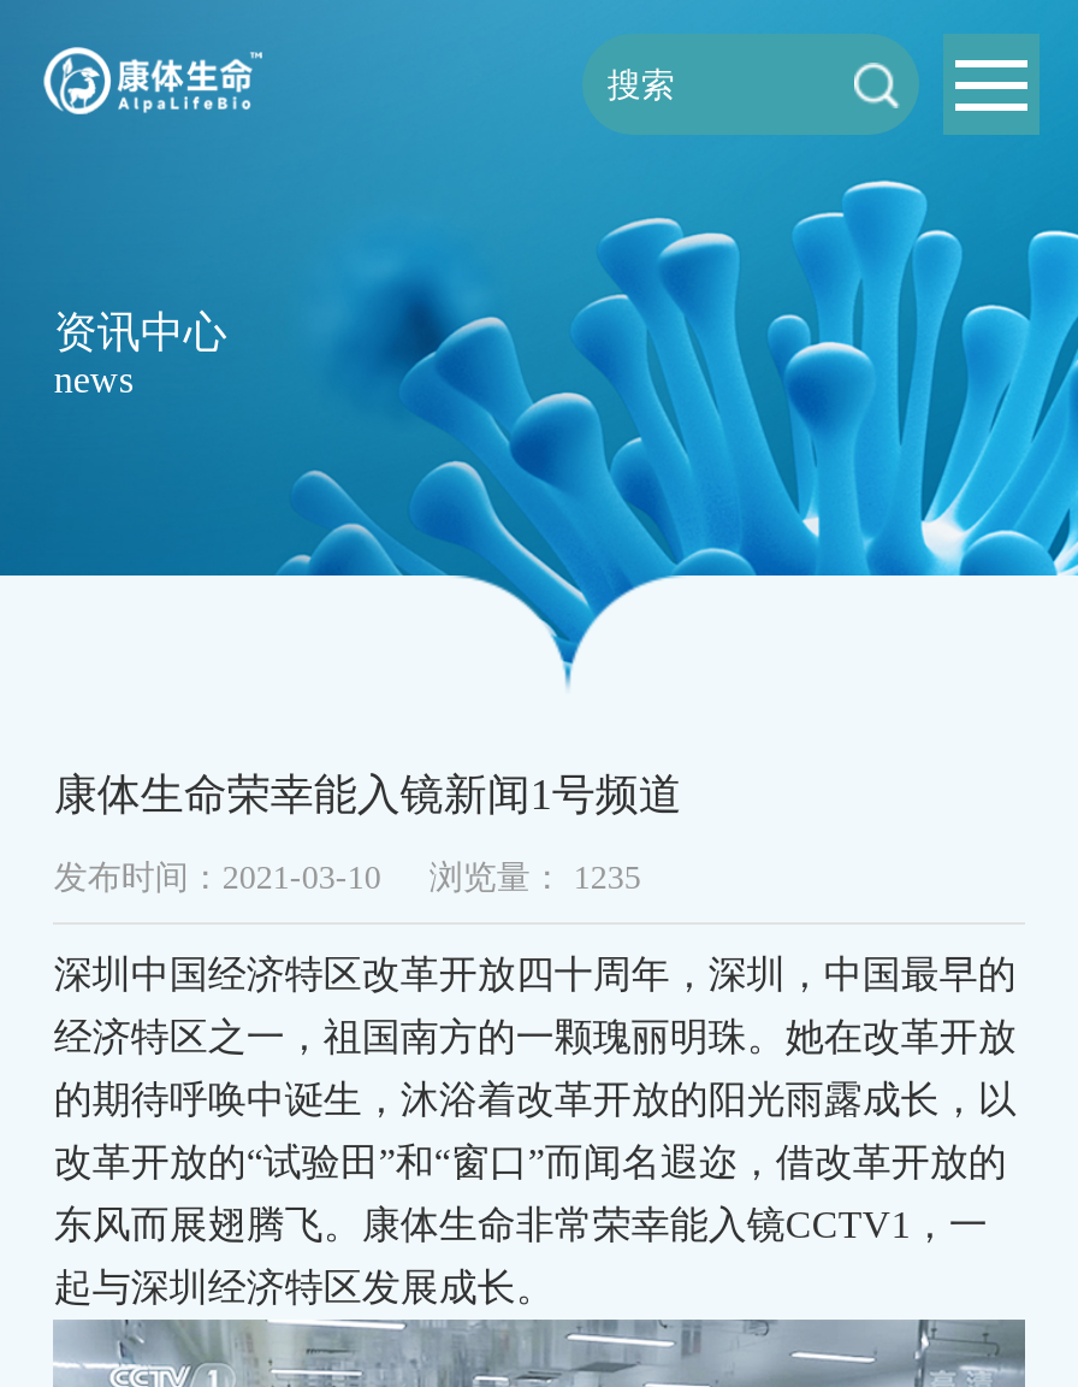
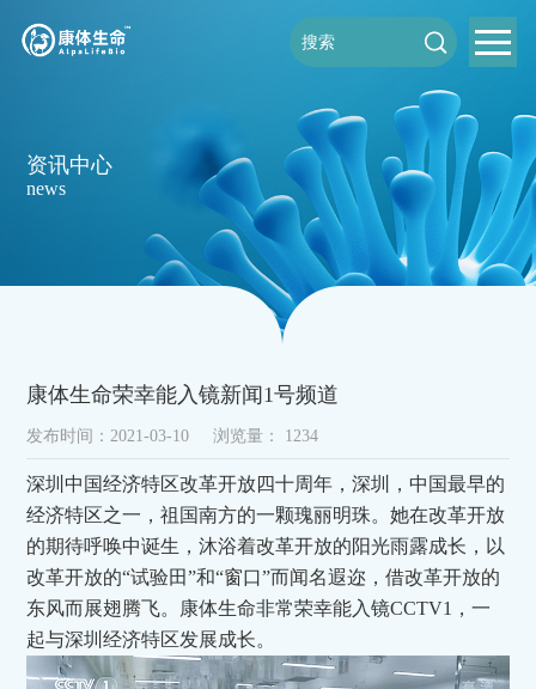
- 发布时间：2021-03-10 浏览量：1235
+ 发布时间：2021-03-10 浏览量：1234
